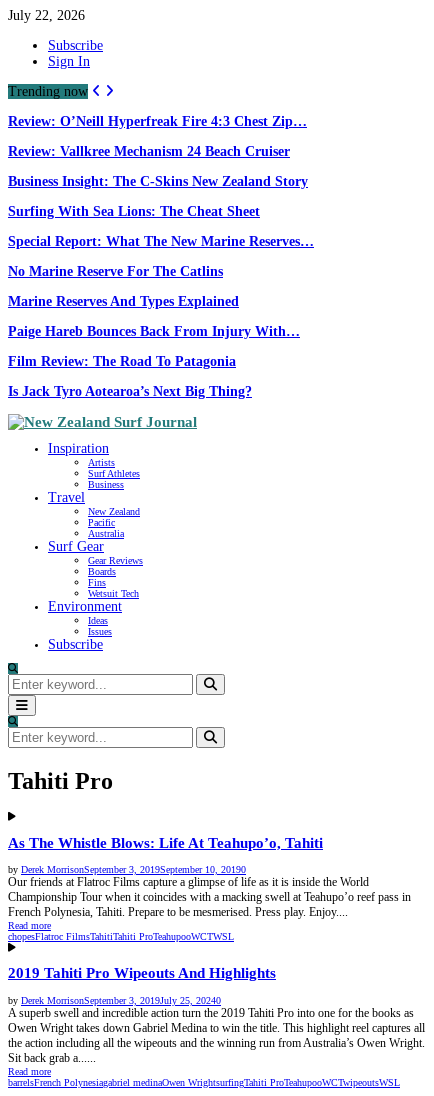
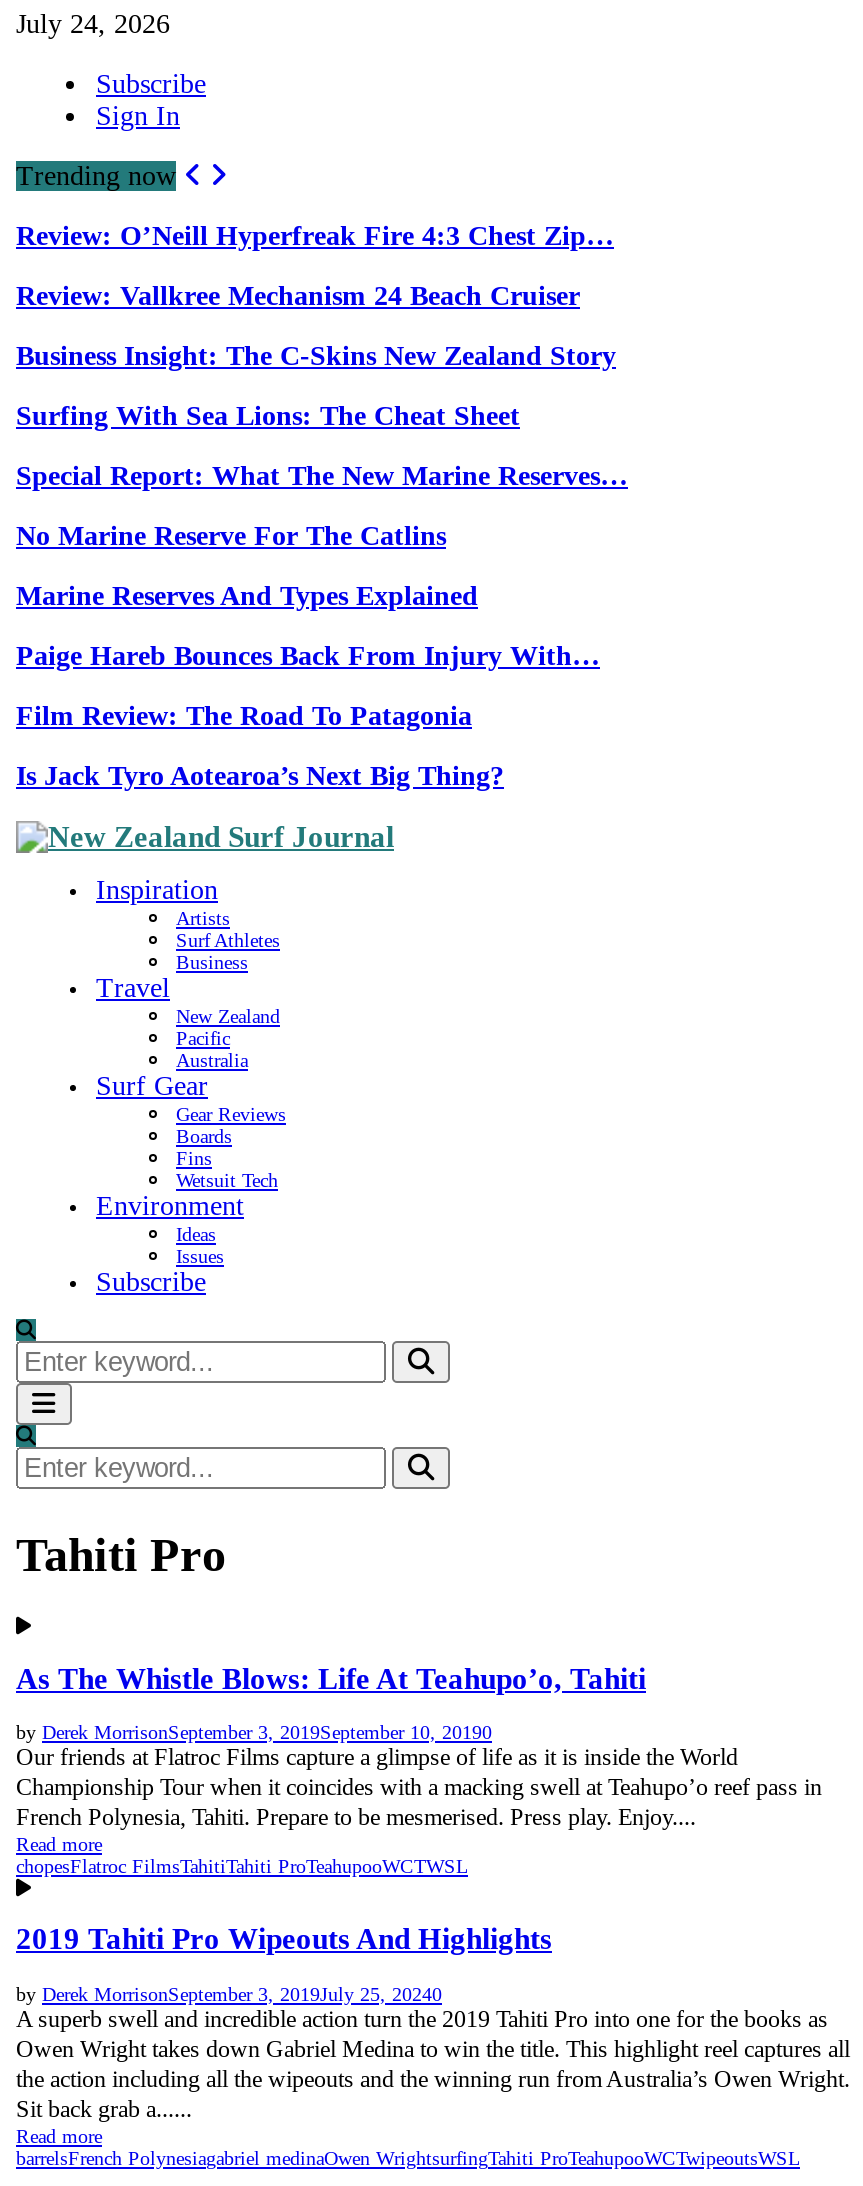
- July 22, 2026
+ July 24, 2026
